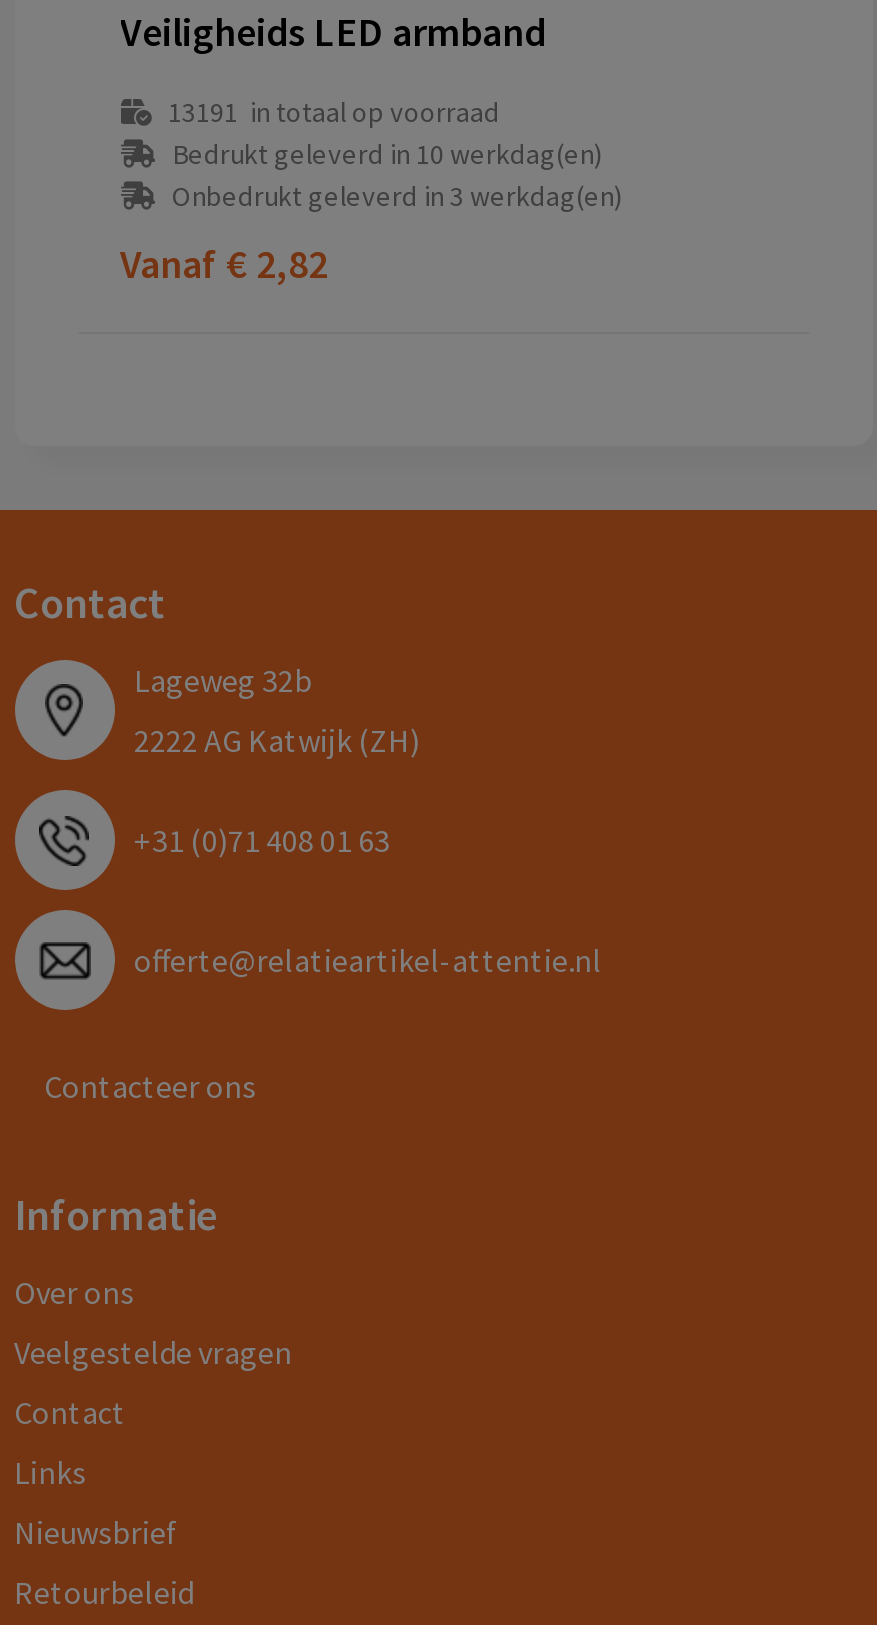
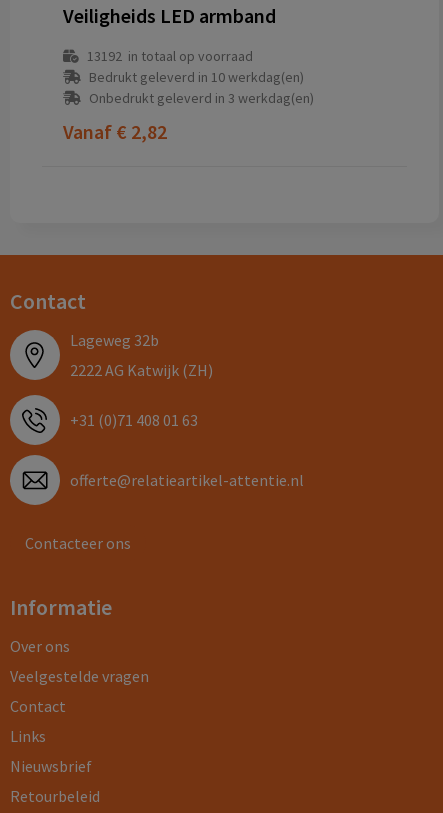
- 13191 in totaal op voorraad
+ 13192 in totaal op voorraad
